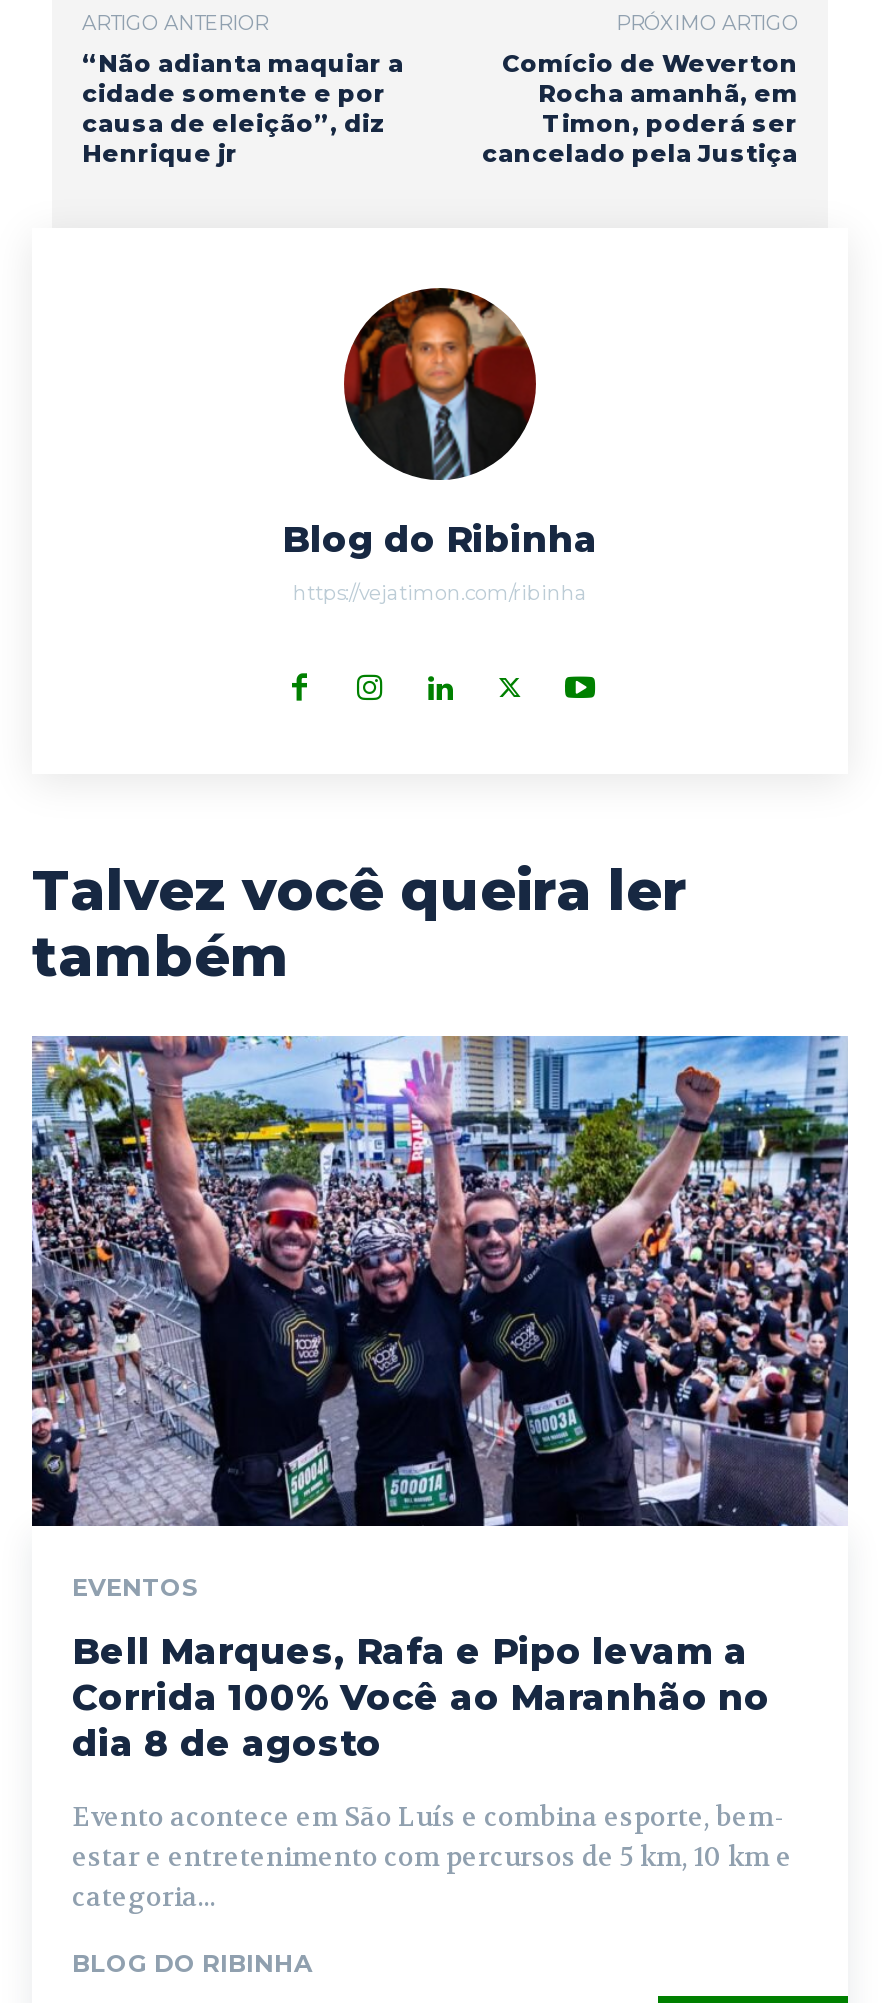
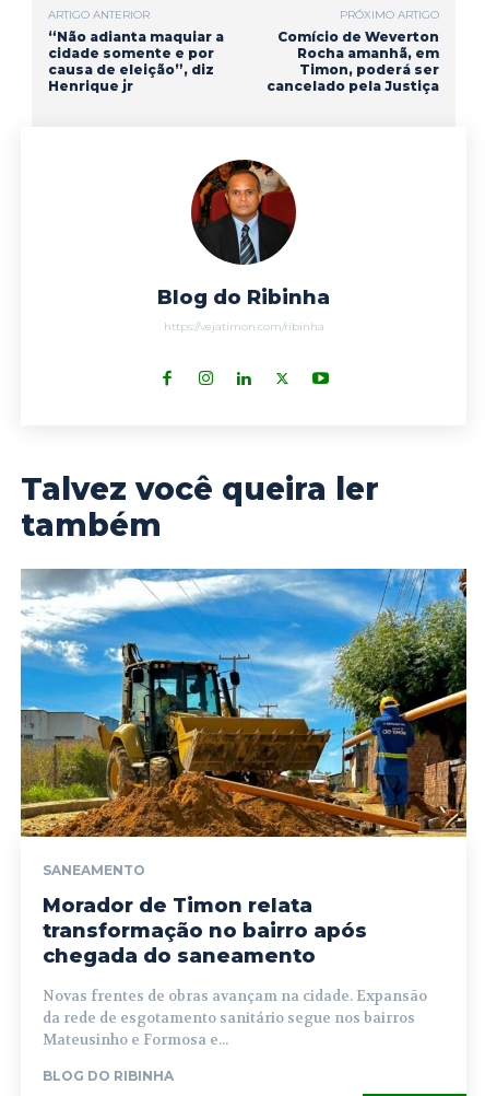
- [image]
- EVENTOS
+ [image]
+ SANEAMENTO

- Bell Marques, Rafa e Pipo levam a
- Corrida 100% Você ao Maranhão no
- dia 8 de agosto
+ Morador de Timon relata
+ transformação no bairro após
+ chegada do saneamento

- Evento acontece em São Luís e combina esporte, bem-
- estar e entretenimento com percursos de 5 km, 10 km e
- categoria...
+ Novas frentes de obras avançam na cidade. Expansão
+ da rede de esgotamento sanitário segue nos bairros
+ Mateusinho e Formosa e...
